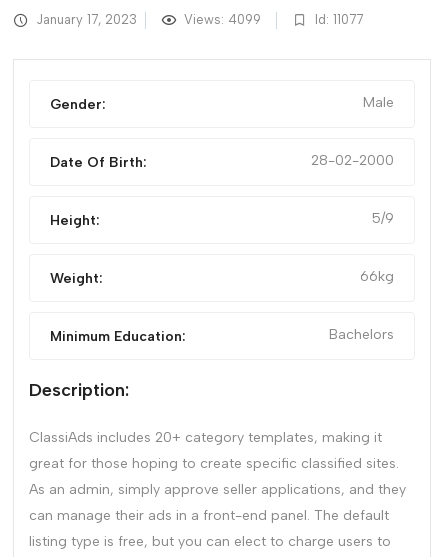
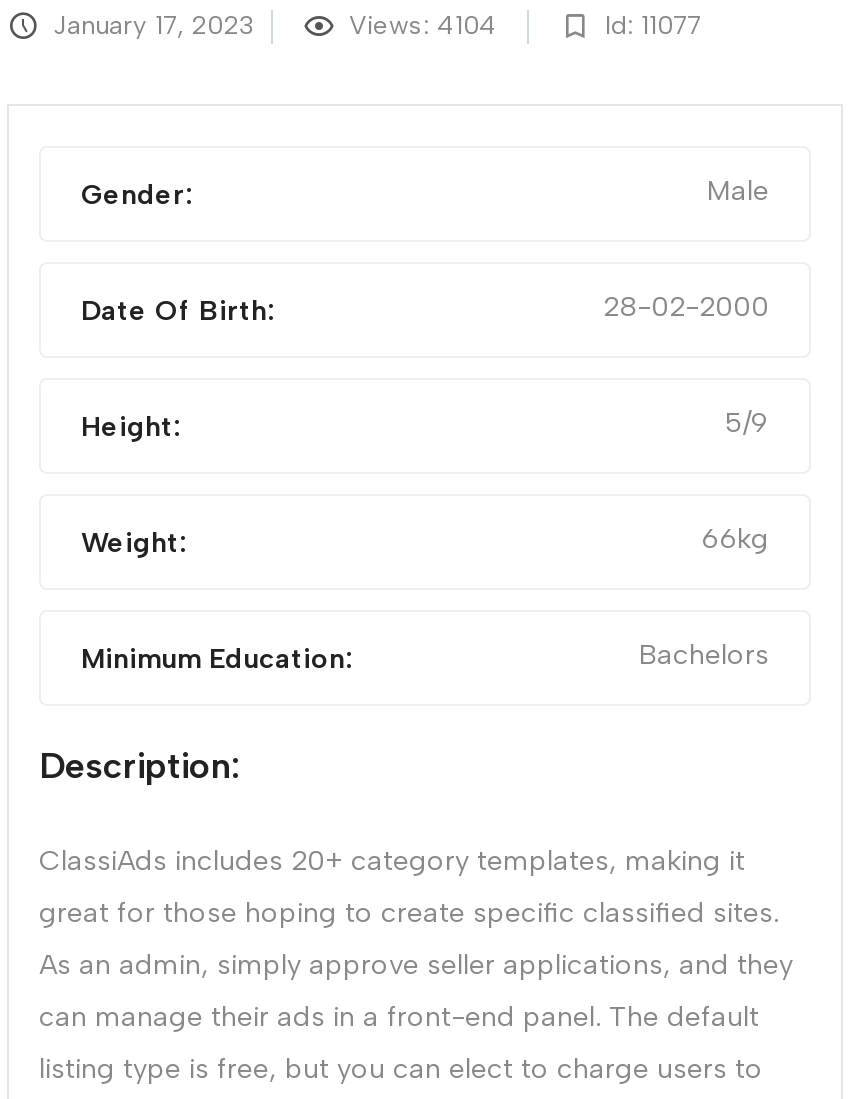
- Views: 4099
+ Views: 4104
